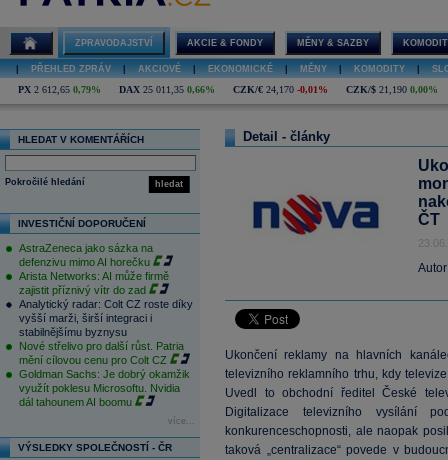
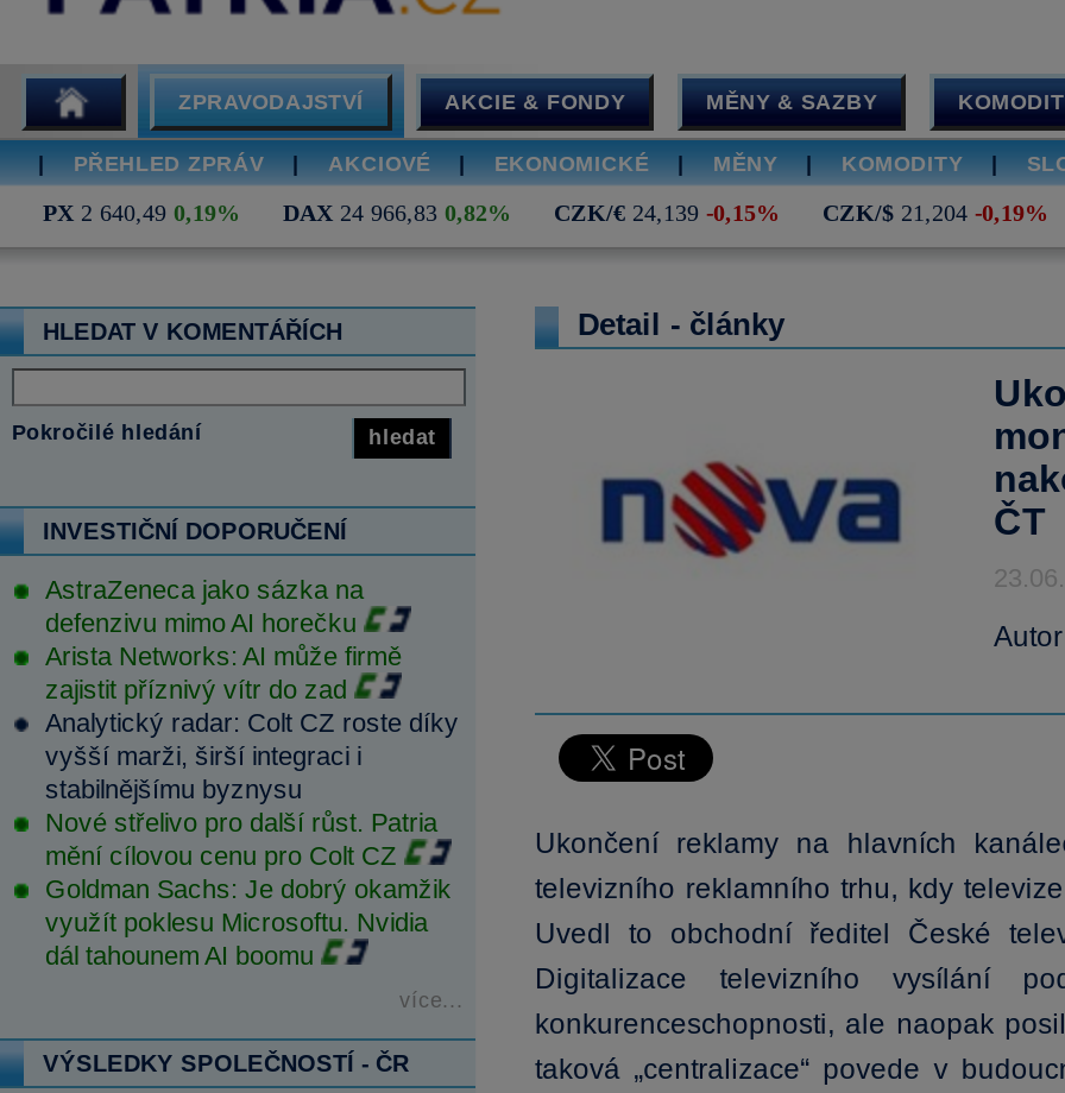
- PX 2 612,65 0,79%
+ PX 2 640,49 0,19%

- DAX 25 011,35 0,66%
+ DAX 24 966,83 0,82%

- CZK/€ 24,170 -0,01%
+ CZK/€ 24,139 -0,15%

- CZK/$ 21,190 0,00%
+ CZK/$ 21,204 -0,19%
